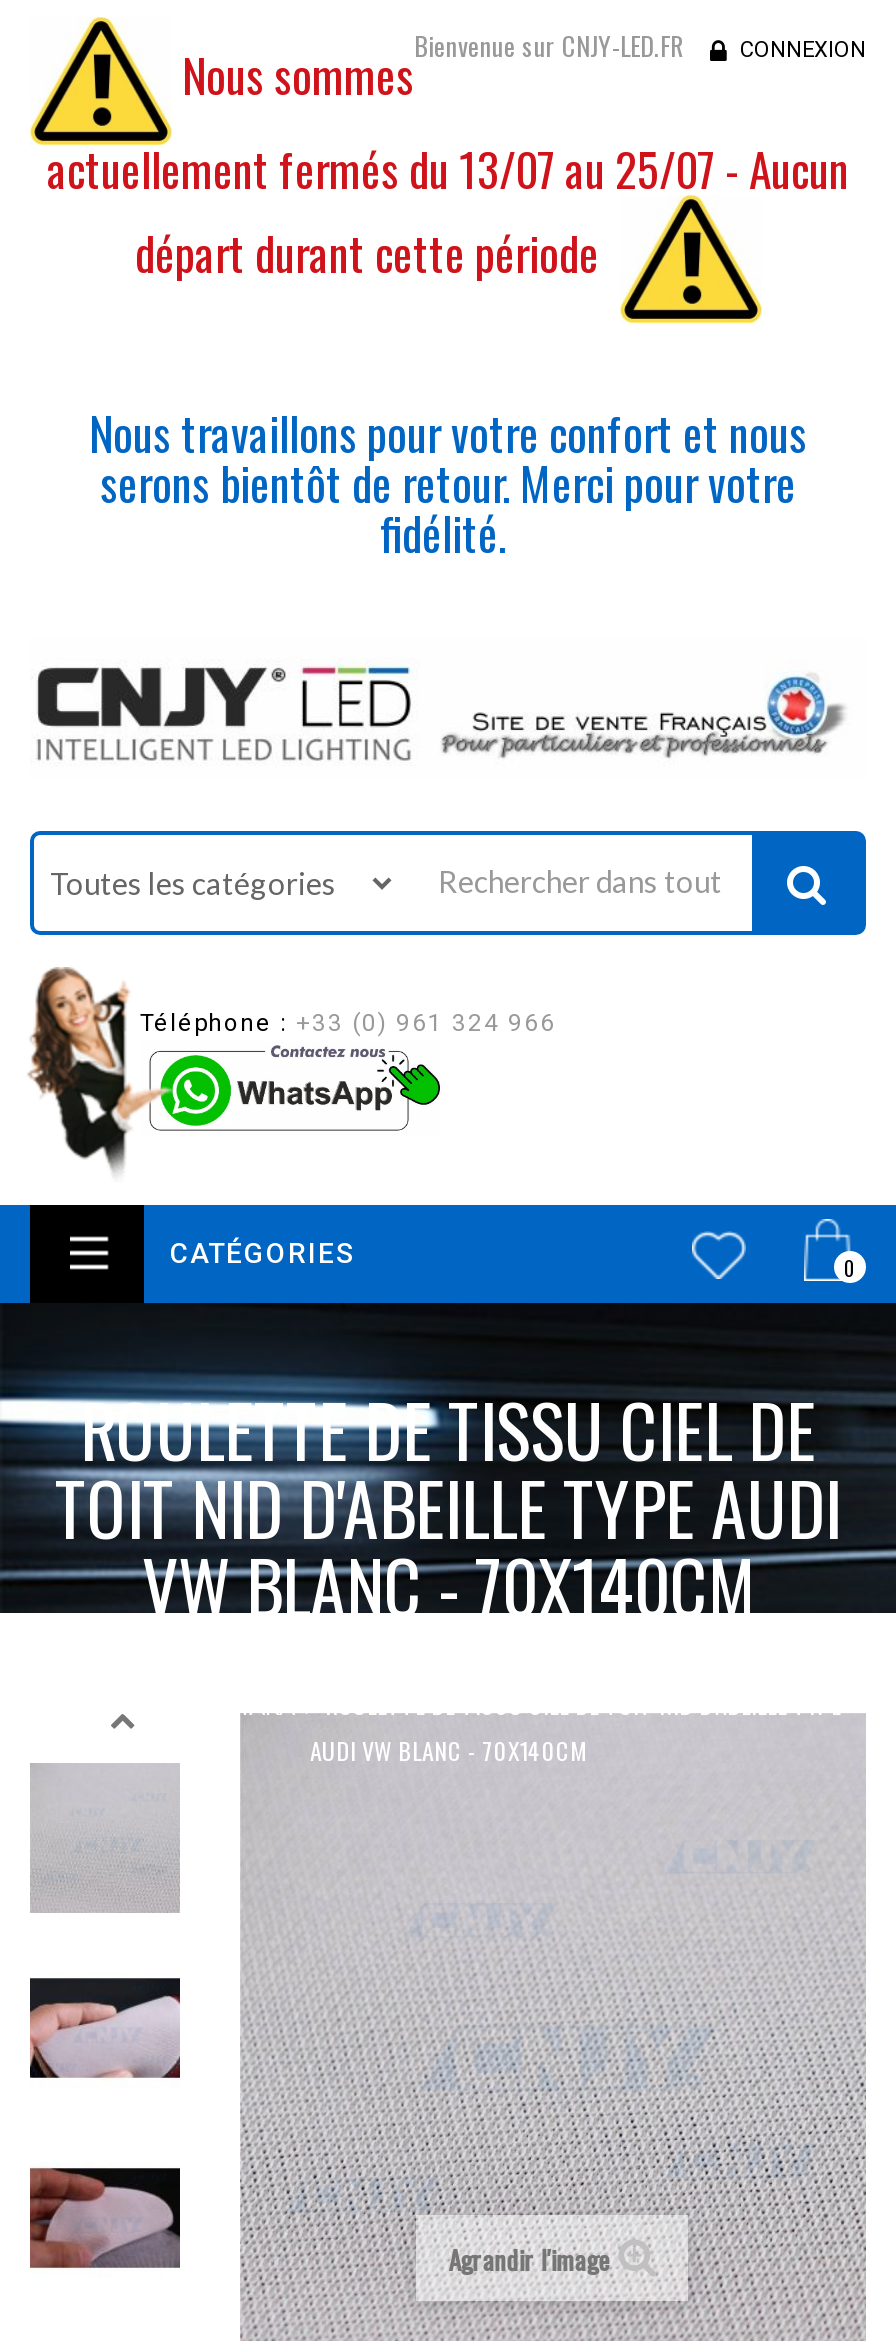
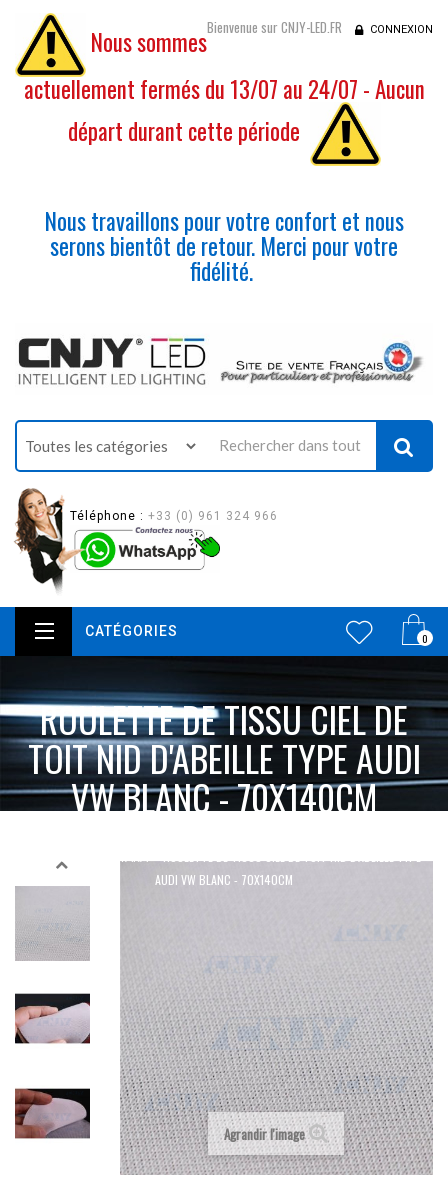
- actuellement fermés du 13/07 au 25/07 - Aucun
+ actuellement fermés du 13/07 au 24/07 - Aucun
